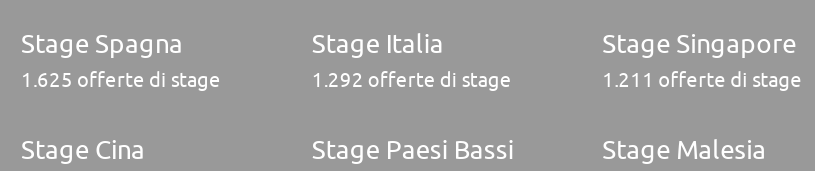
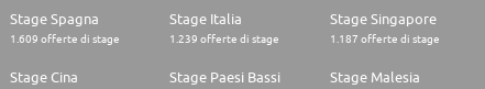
- 1.625 offerte di stage
+ 1.609 offerte di stage

- 1.292 offerte di stage
+ 1.239 offerte di stage

- 1.211 offerte di stage
+ 1.187 offerte di stage
